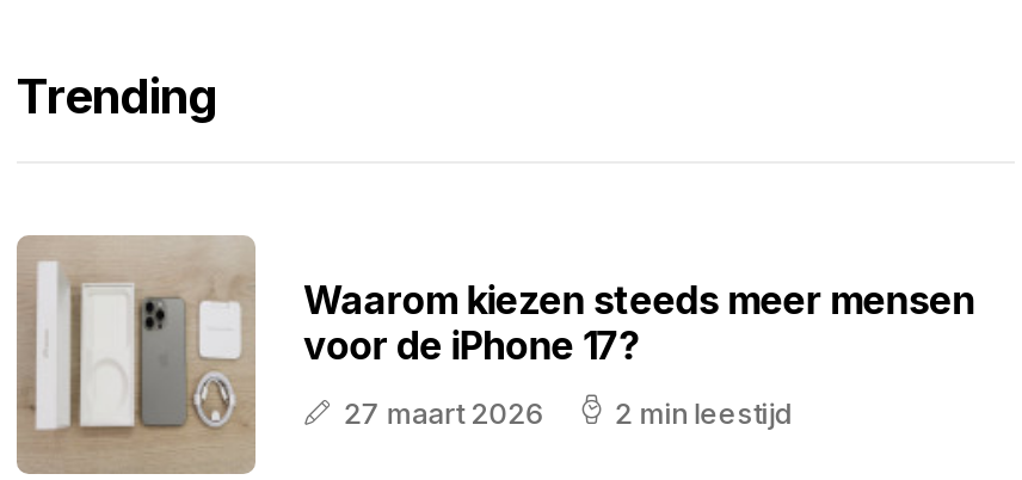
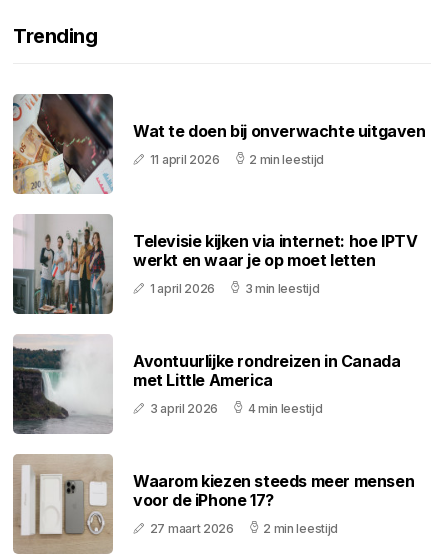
+ [image]
+ Wat te doen bij onverwachte uitgaven
+ 11 april 2026
+ 2 min leestijd

+ [image]
+ Televisie kijken via internet: hoe IPTV
+ werkt en waar je op moet letten
+ 1 april 2026
+ 3 min leestijd

+ [image]
+ Avontuurlijke rondreizen in Canada
+ met Little America
+ 3 april 2026
+ 4 min leestijd
